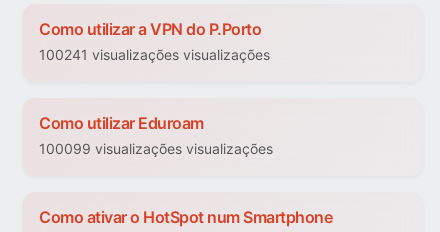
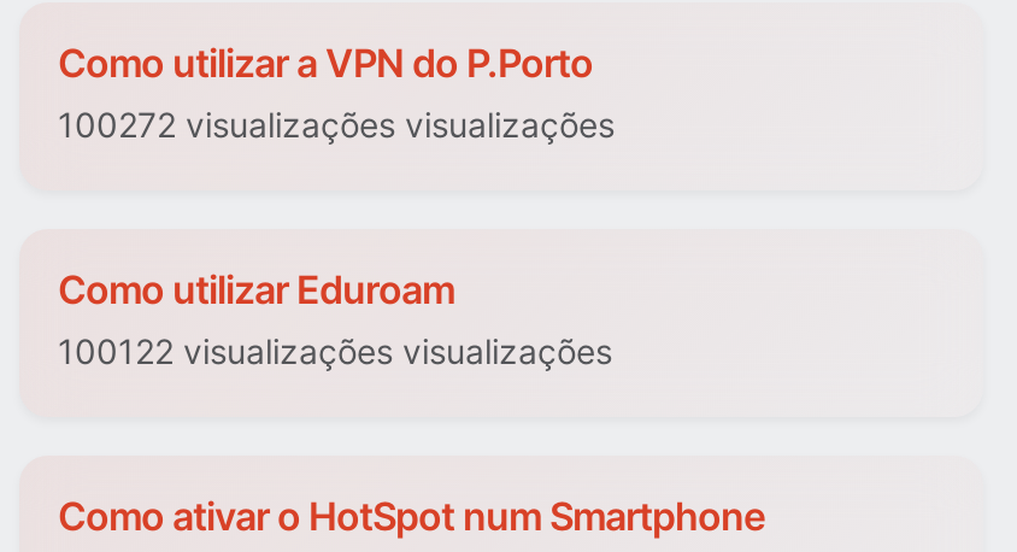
- 100241 visualizações visualizações
+ 100272 visualizações visualizações

- 100099 visualizações visualizações
+ 100122 visualizações visualizações
